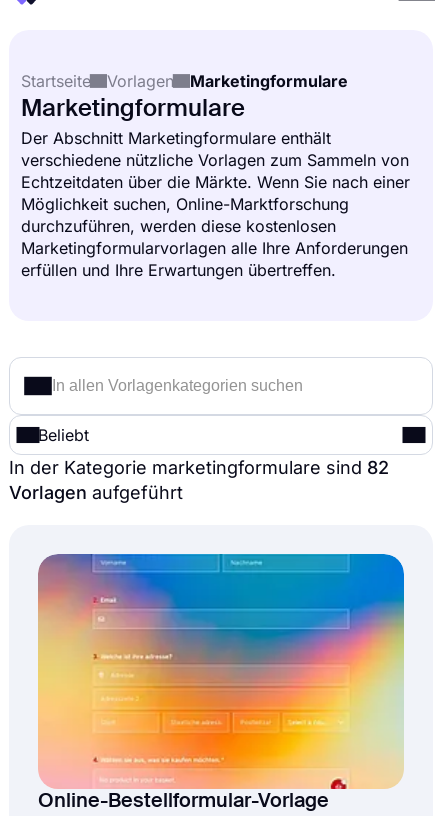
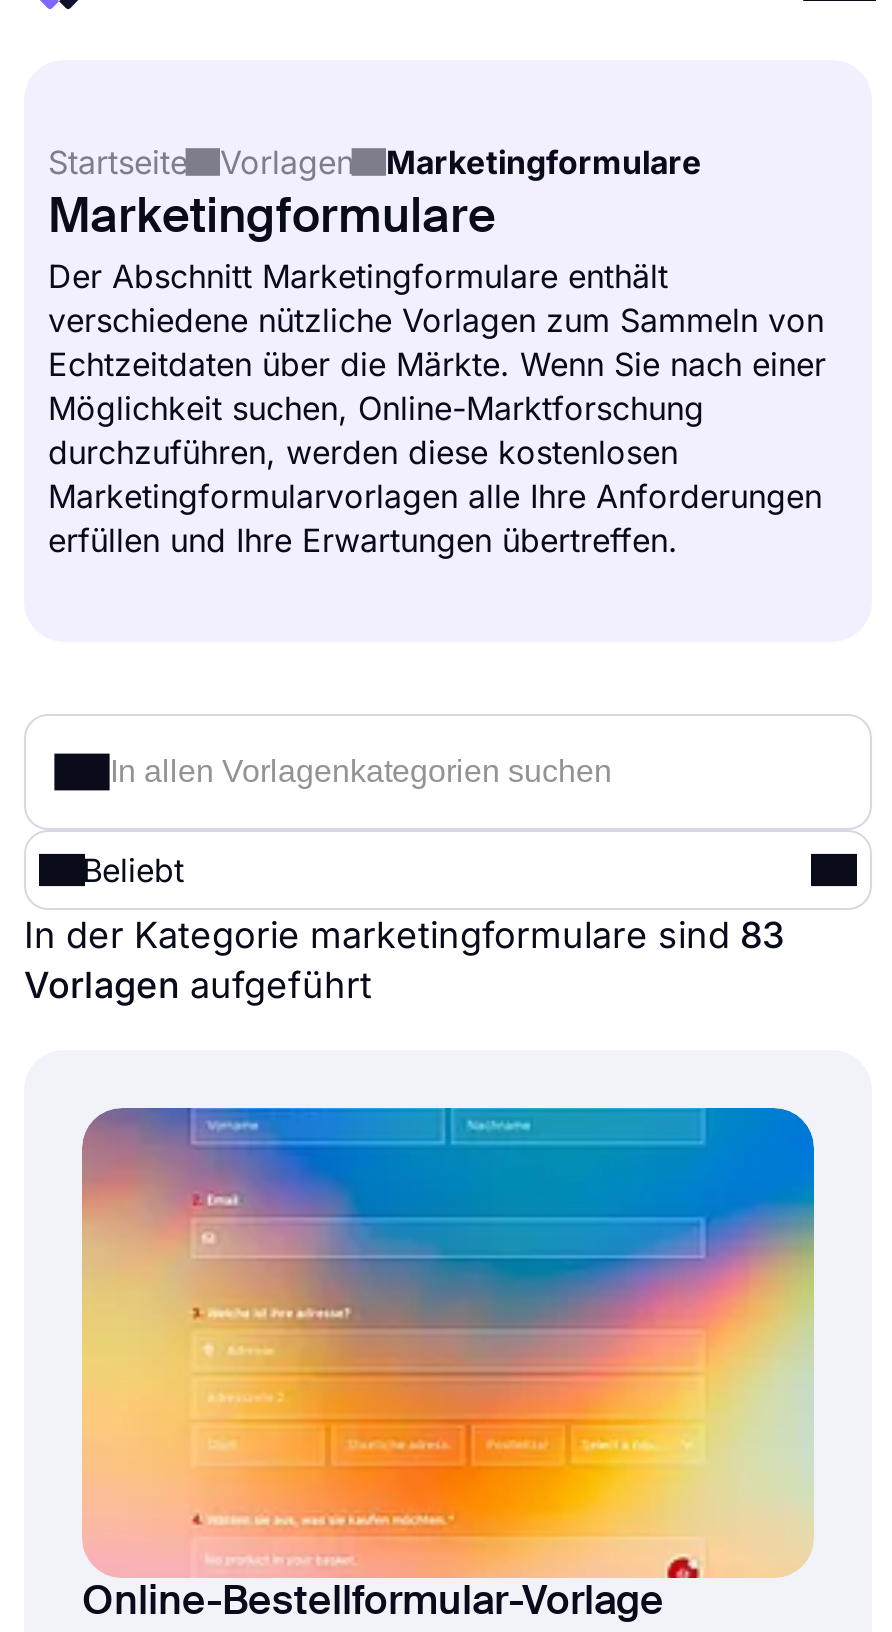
- In der Kategorie marketingformulare sind 82
+ In der Kategorie marketingformulare sind 83
